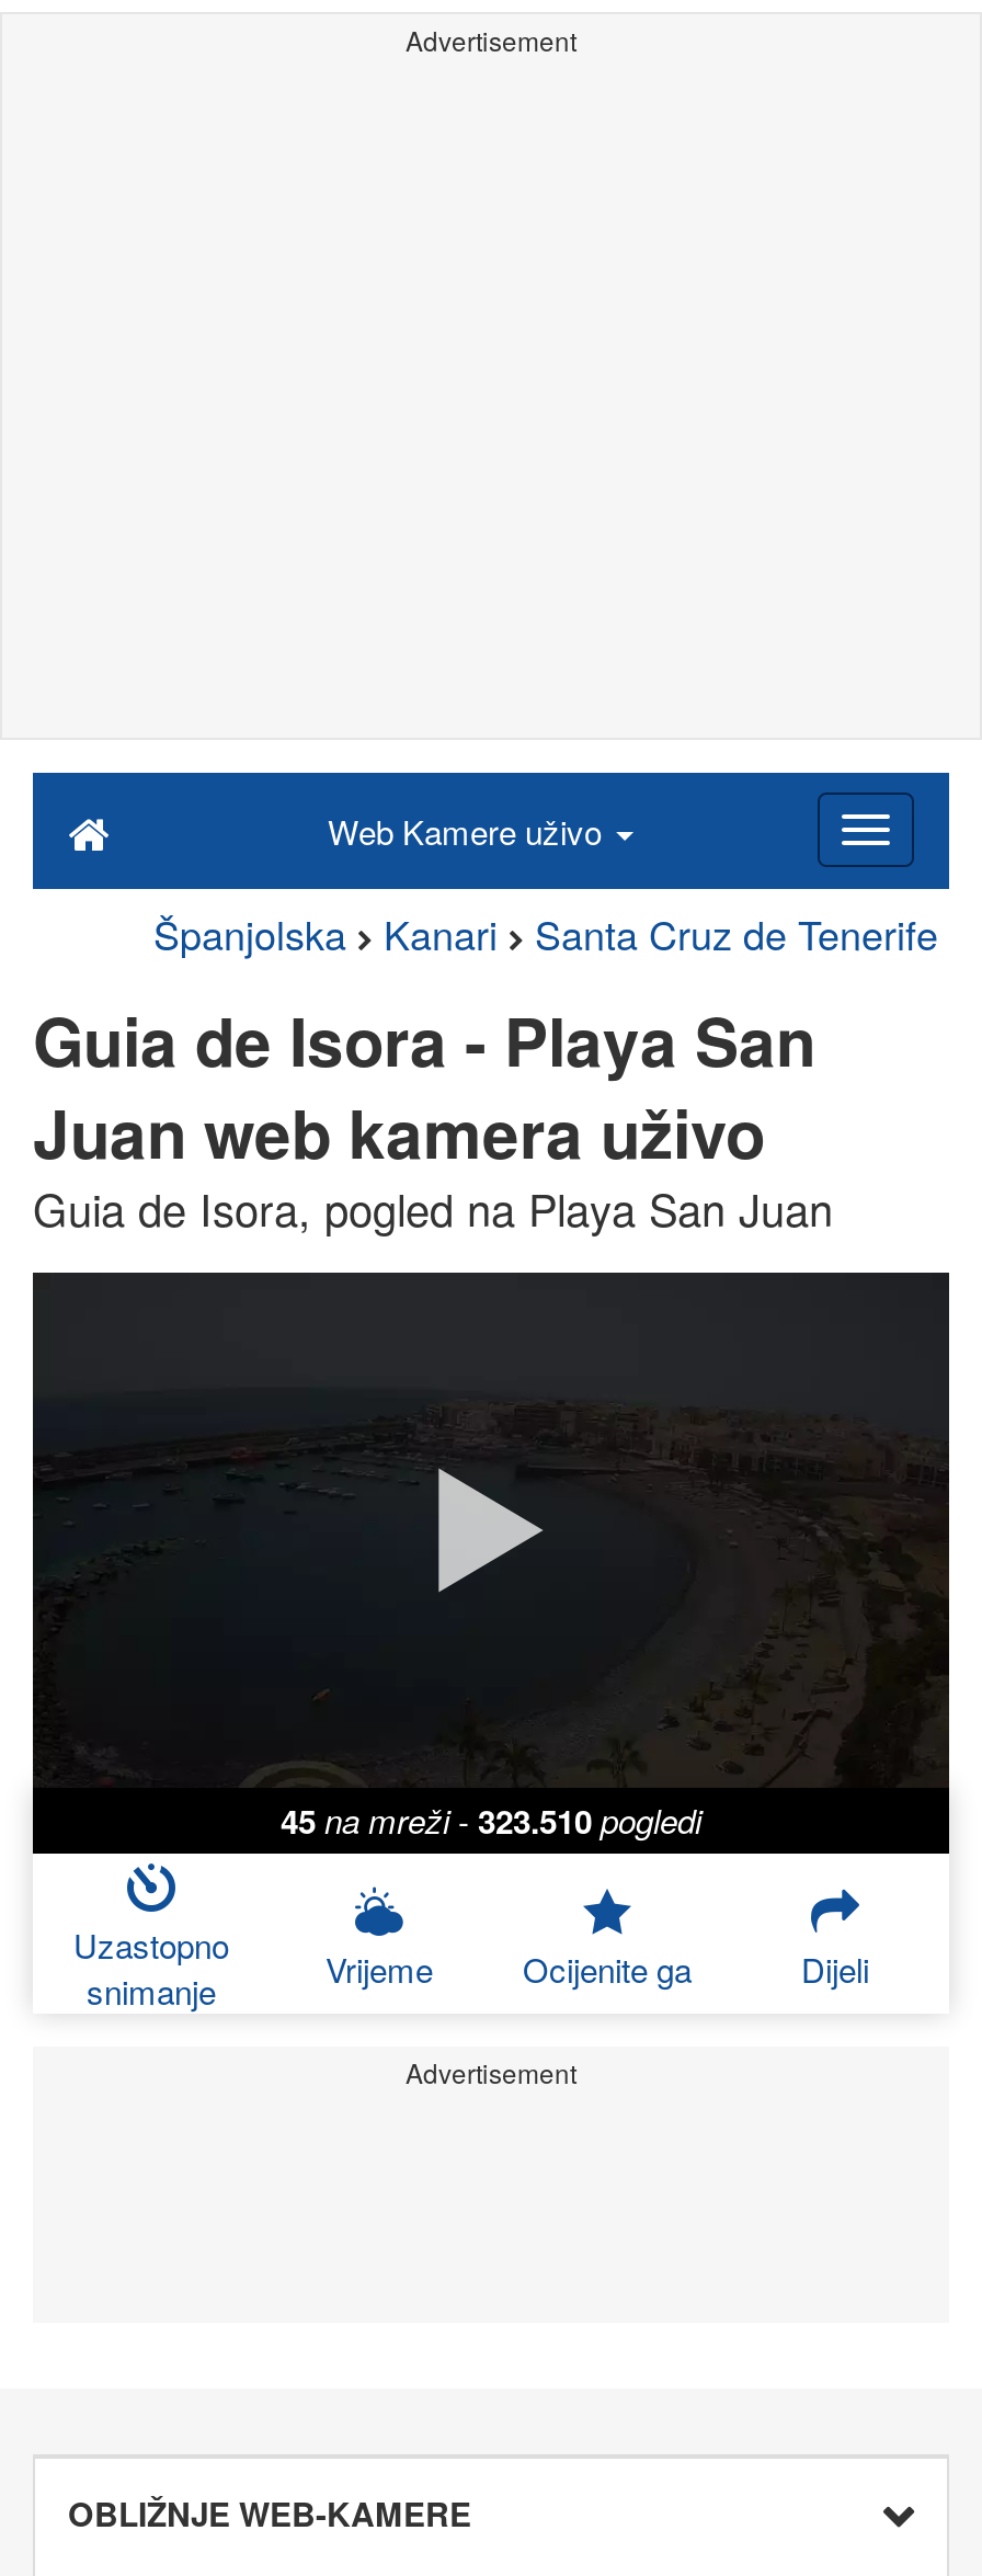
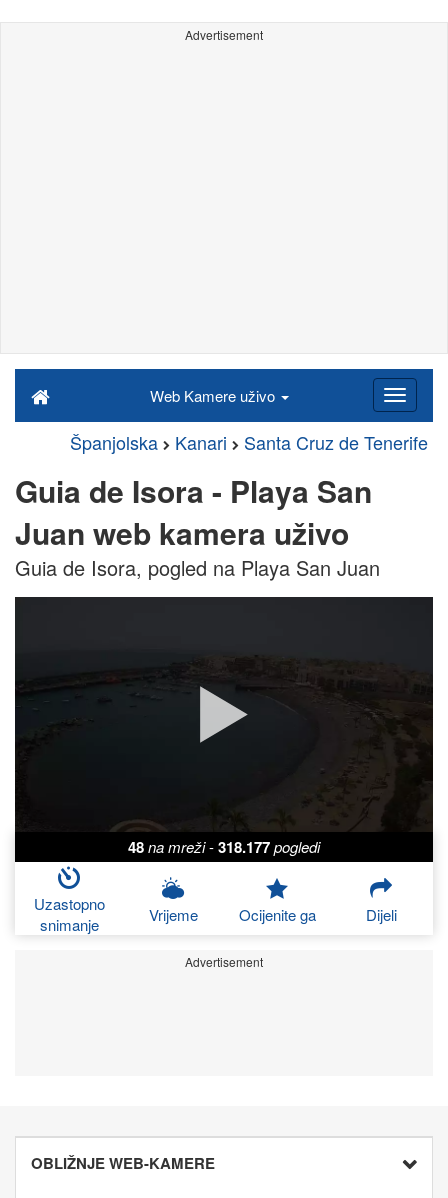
- 45 na mreži - 323.510 pogledi
+ 48 na mreži - 318.177 pogledi
